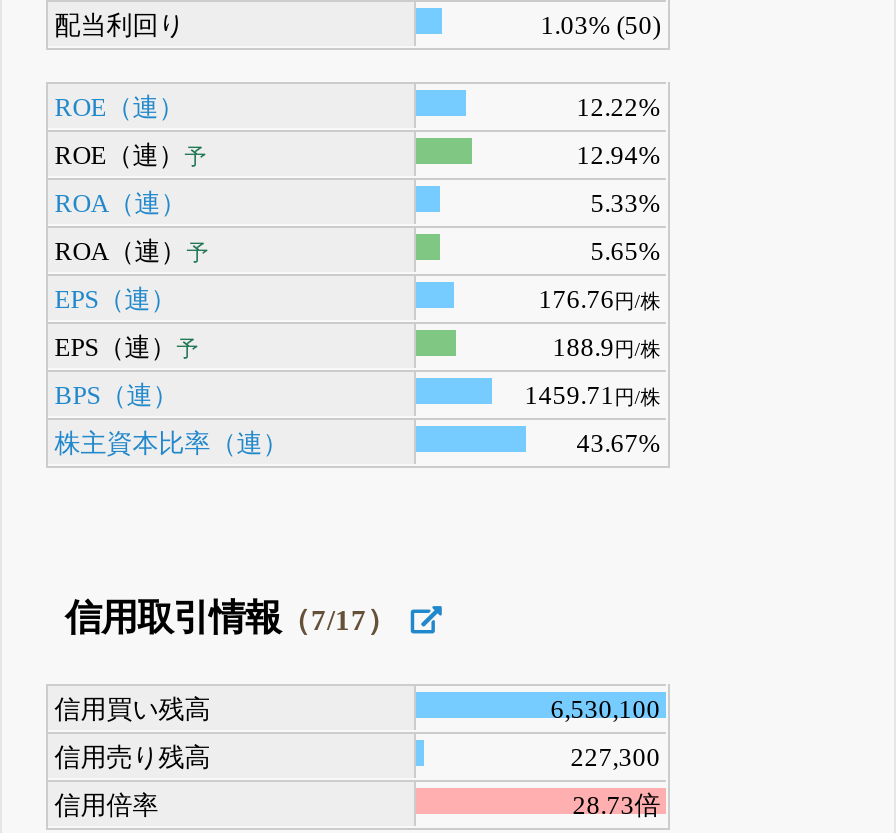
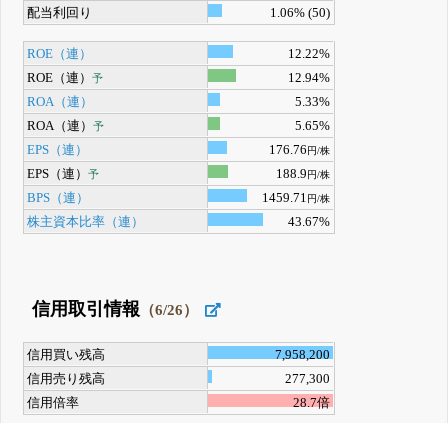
- 1.03% (50)
+ 1.06% (50)

- 信用取引情報（7/17）
+ 信用取引情報（6/26）

- 6,530,100
+ 7,958,200

- 227,300
+ 277,300

- 28.73倍
+ 28.7倍
